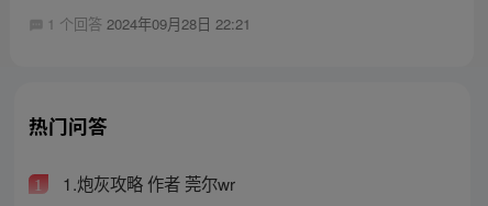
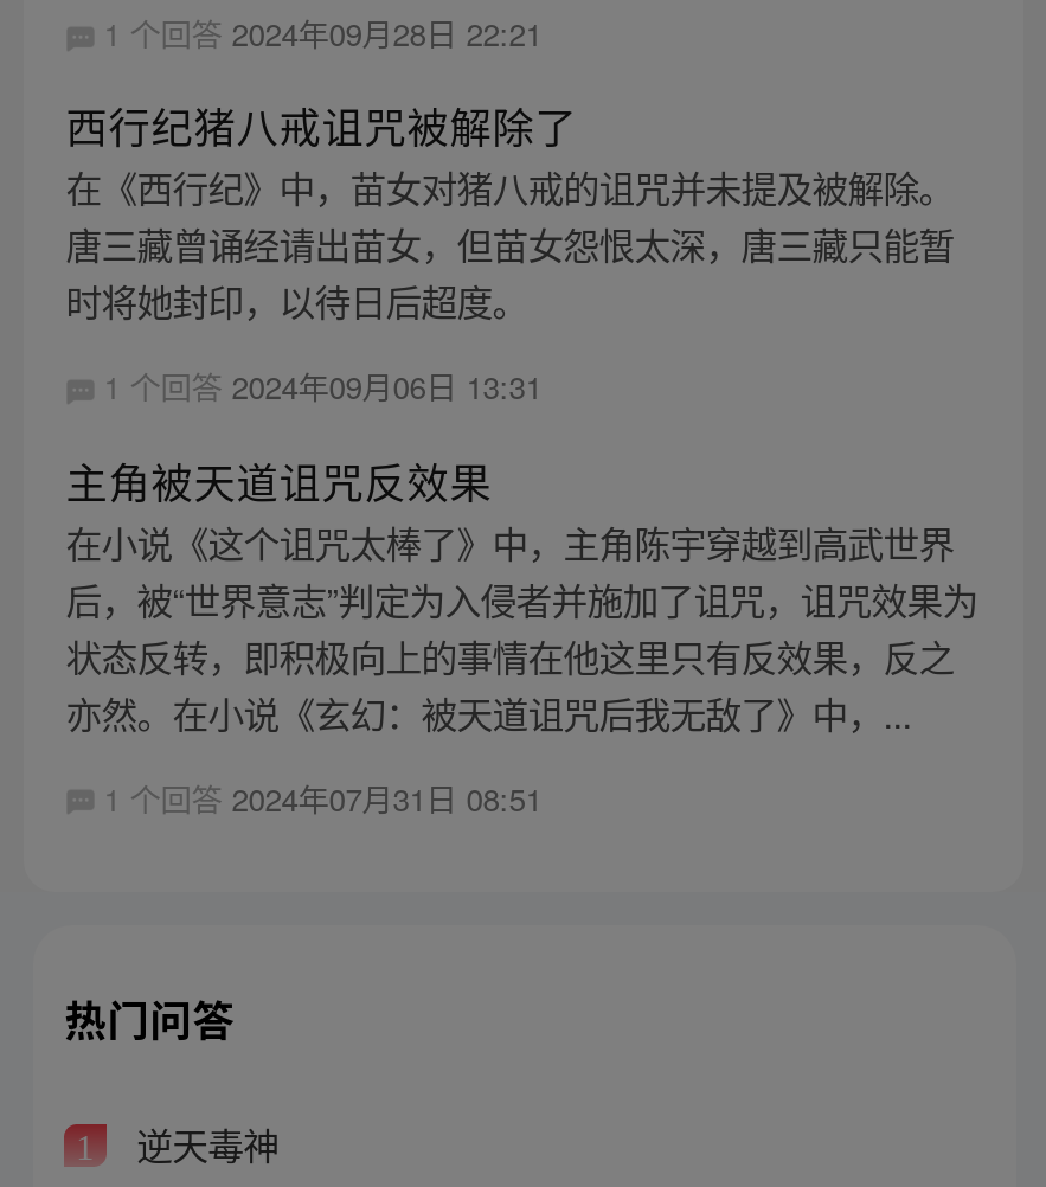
+ 西行纪猪八戒诅咒被解除了
+ 在《西行纪》中，苗女对猪八戒的诅咒并未提及被解除。
+ 唐三藏曾诵经请出苗女，但苗女怨恨太深，唐三藏只能暂
+ 时将她封印，以待日后超度。
+ 1 个回答2024年09月06日 13:31
+ 主角被天道诅咒反效果
+ 在小说《这个诅咒太棒了》中，主角陈宇穿越到高武世界
+ 后，被“世界意志”判定为入侵者并施加了诅咒，诅咒效果为
+ 状态反转，即积极向上的事情在他这里只有反效果，反之
+ 亦然。在小说《玄幻：被天道诅咒后我无敌了》中，...
+ 1 个回答2024年07月31日 08:51

- 1.炮灰攻略 作者 莞尔wr
+ 逆天毒神
